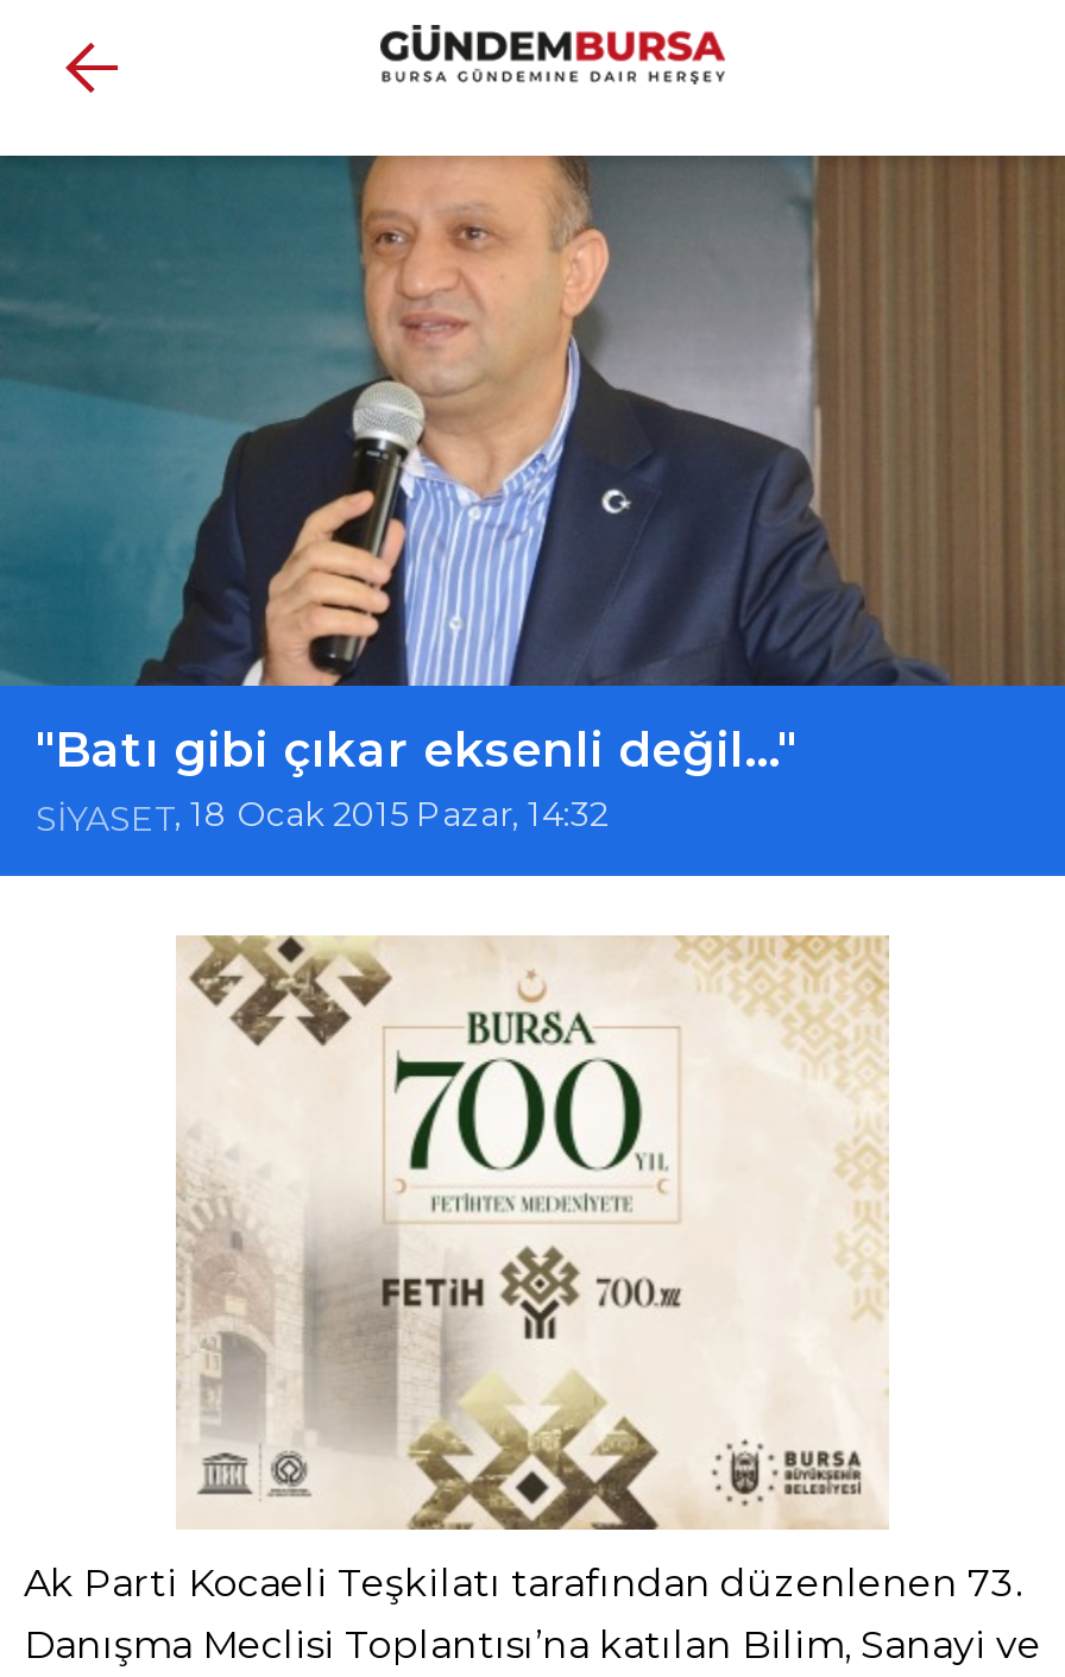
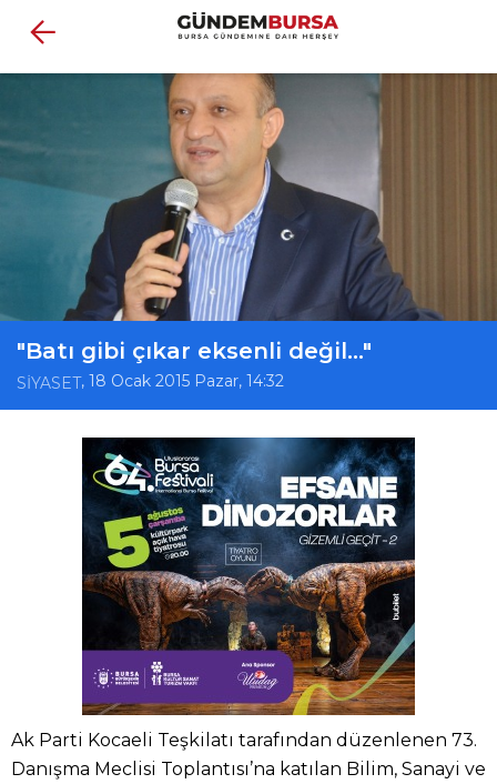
- [image]
+ [image]
